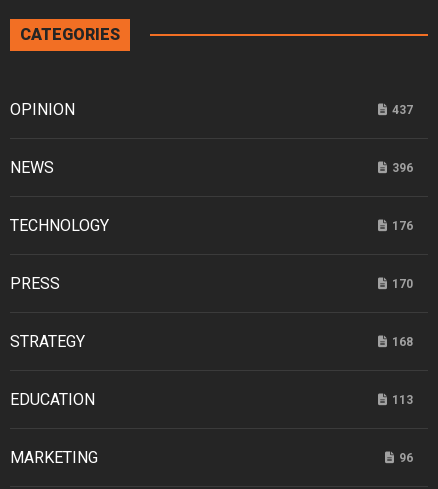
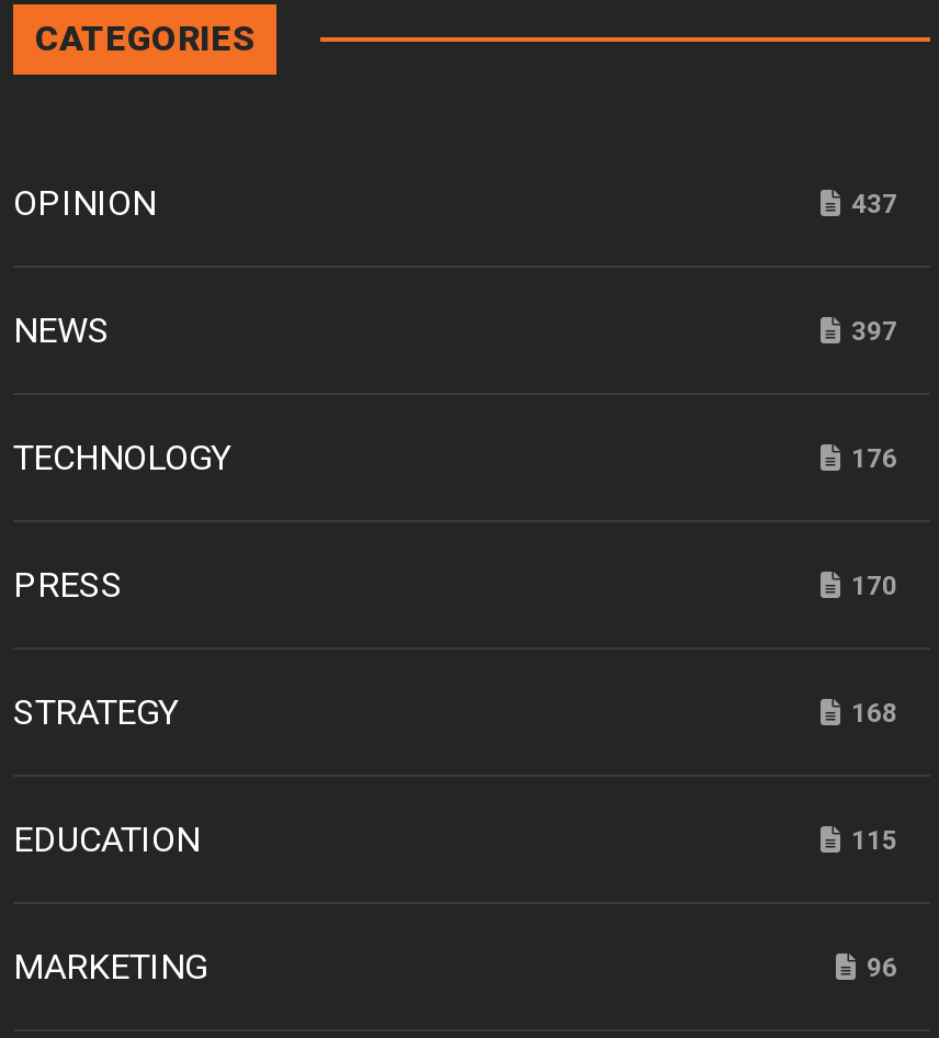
- 396
+ 397

- 113
+ 115
